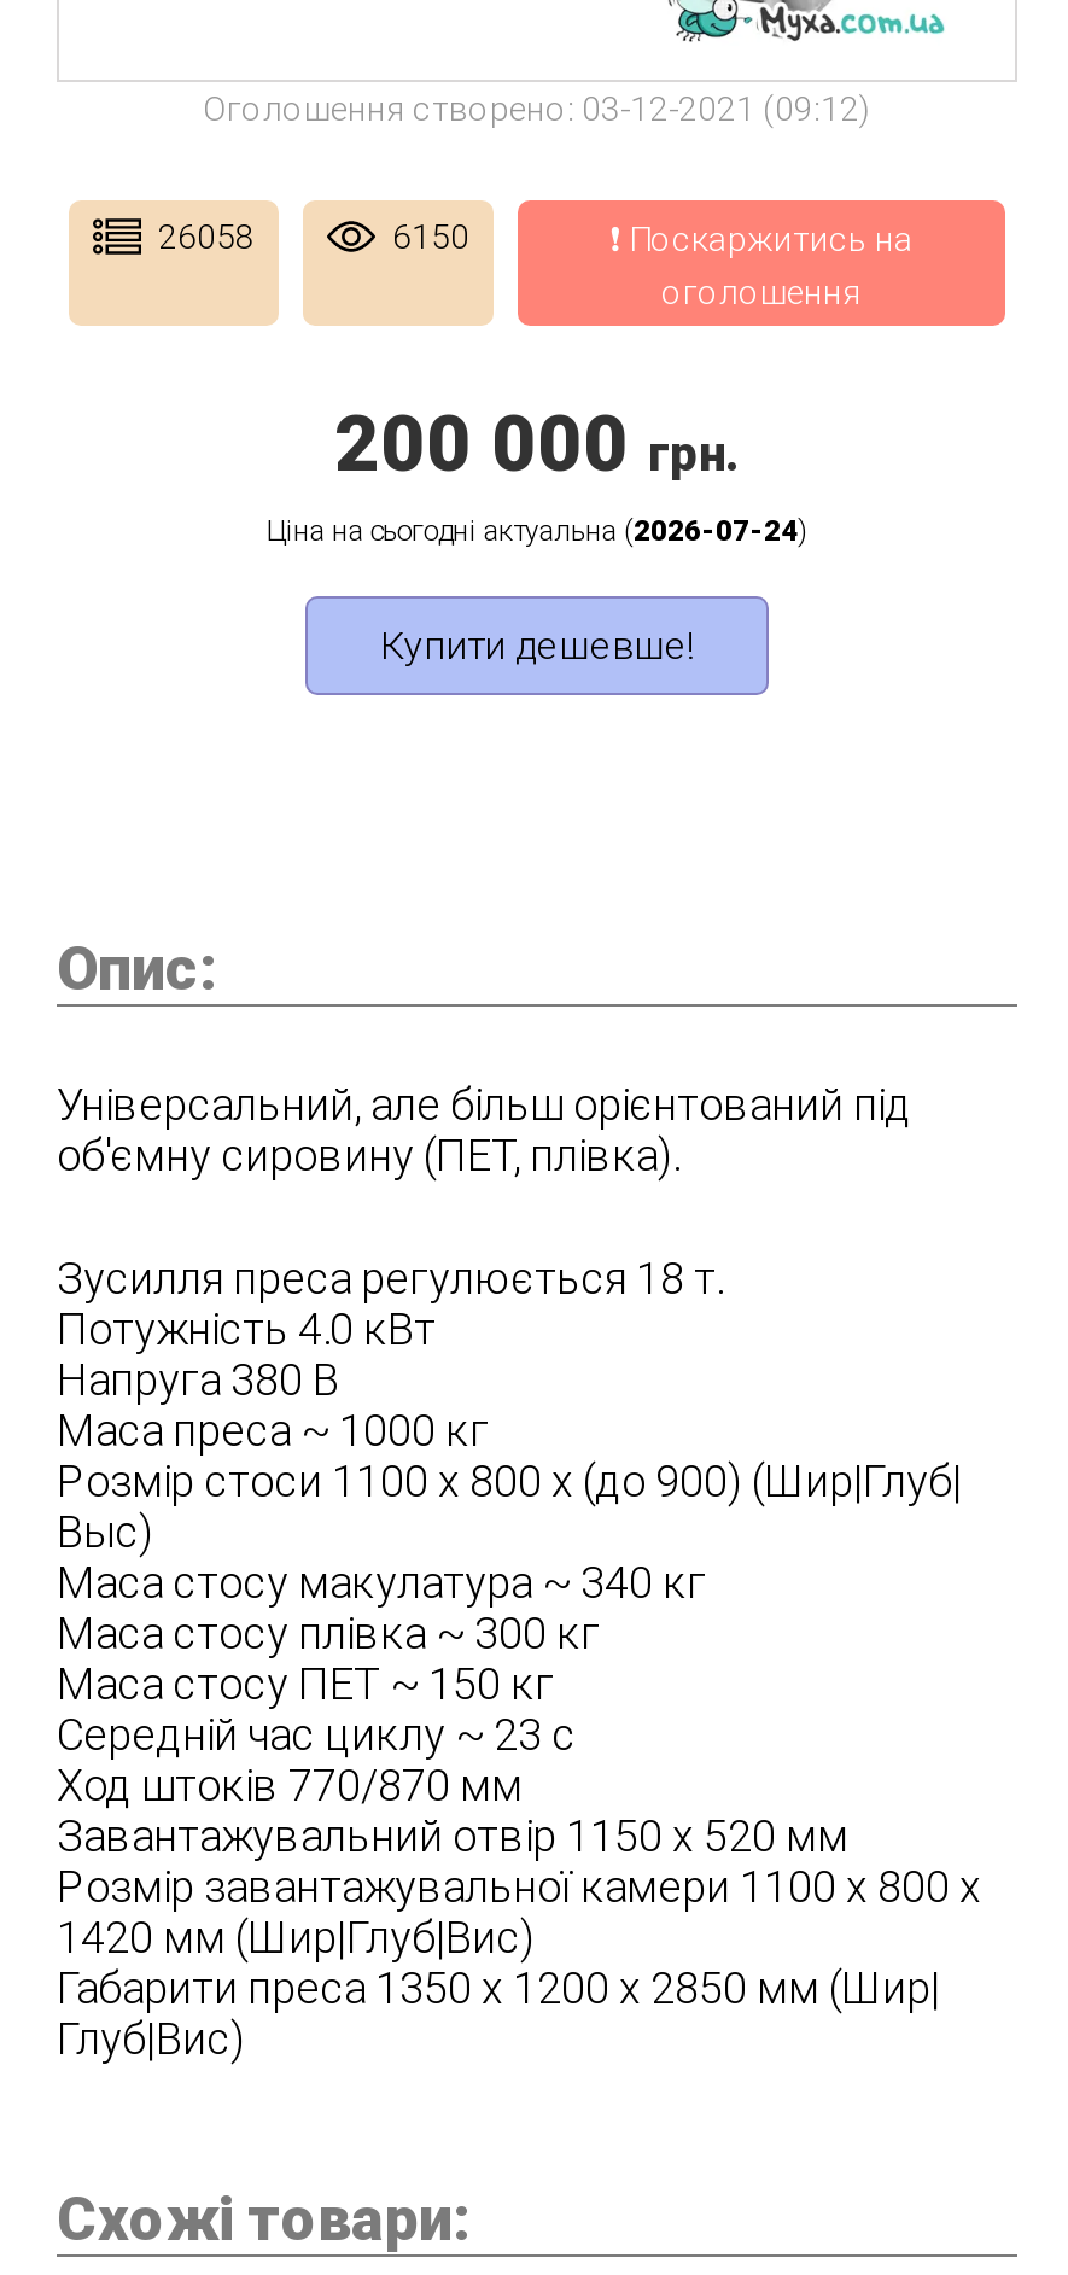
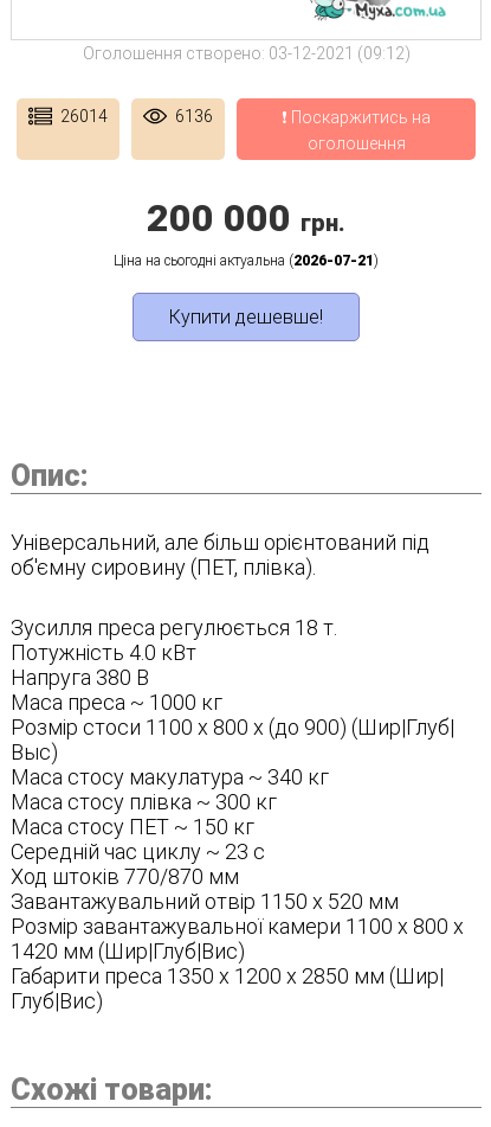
- 26058
+ 26014

- 6150
+ 6136

- Ціна на сьогодні актуальна (2026-07-24)
+ Ціна на сьогодні актуальна (2026-07-21)
